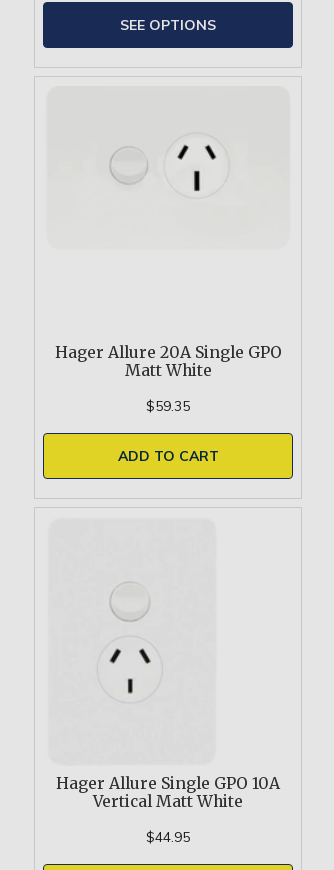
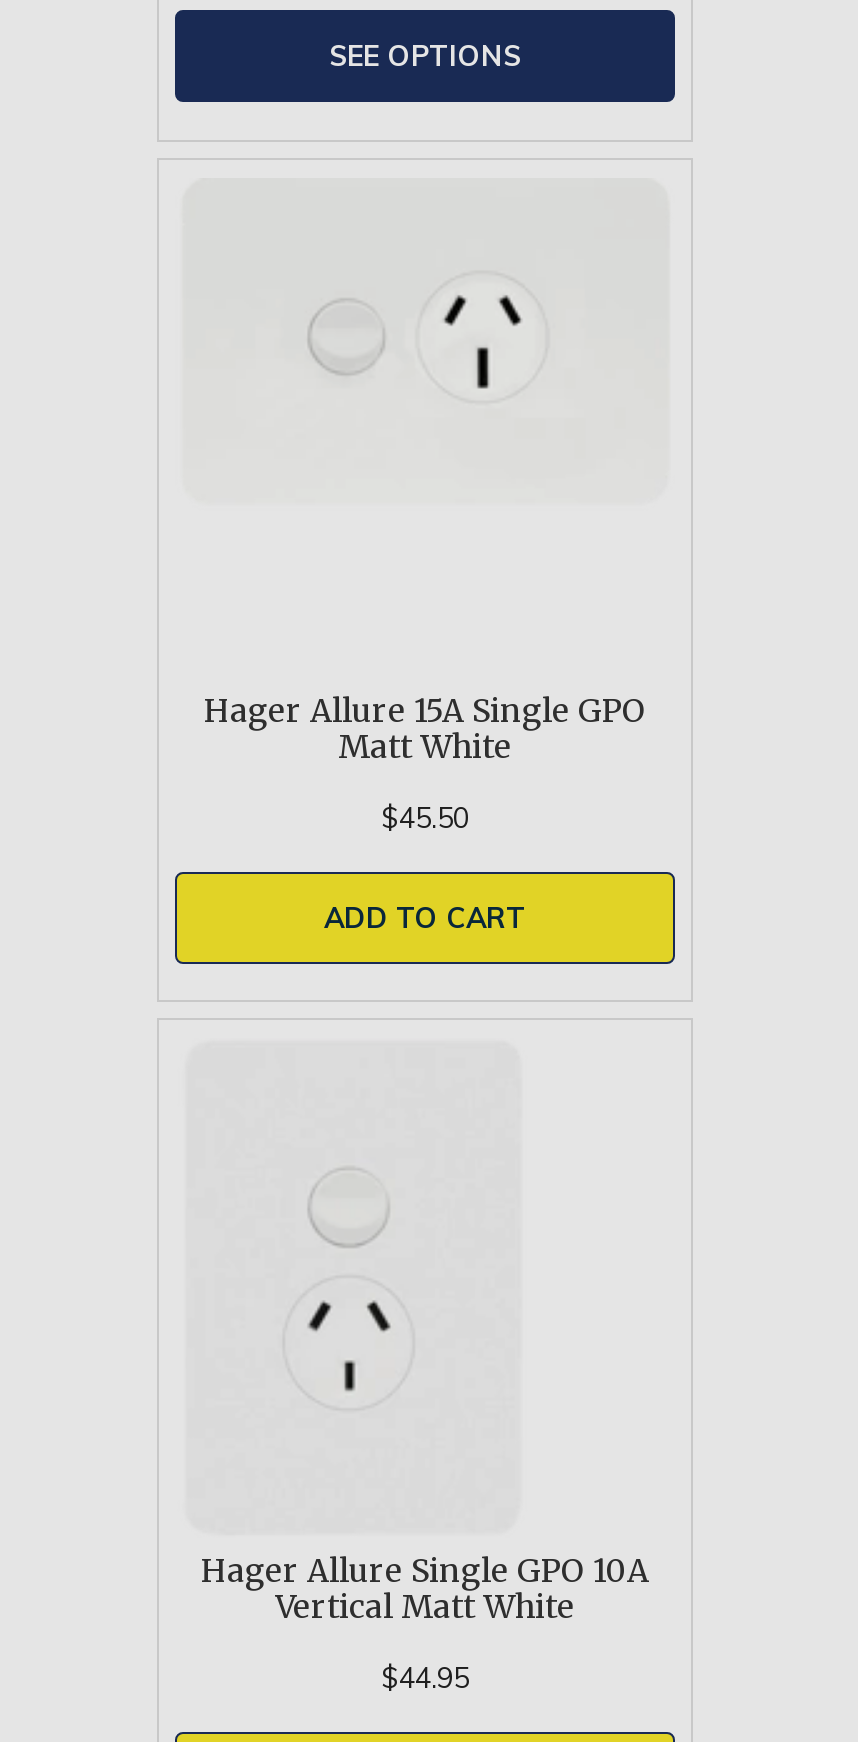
- Hager Allure 20A Single GPO
+ Hager Allure 15A Single GPO

- $59.35
+ $45.50
